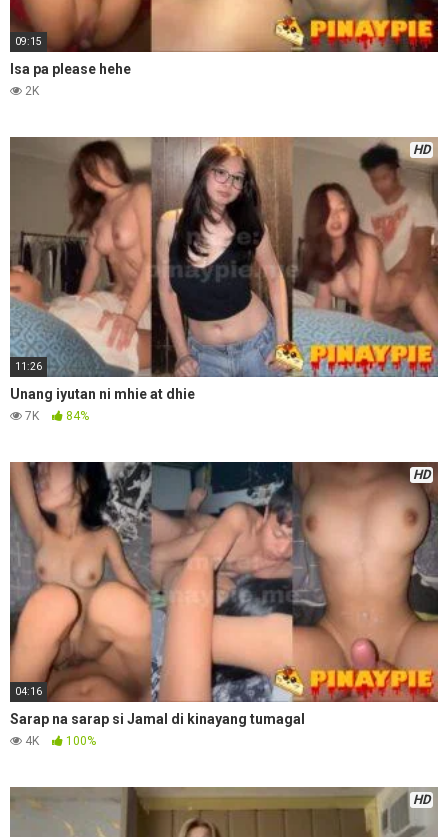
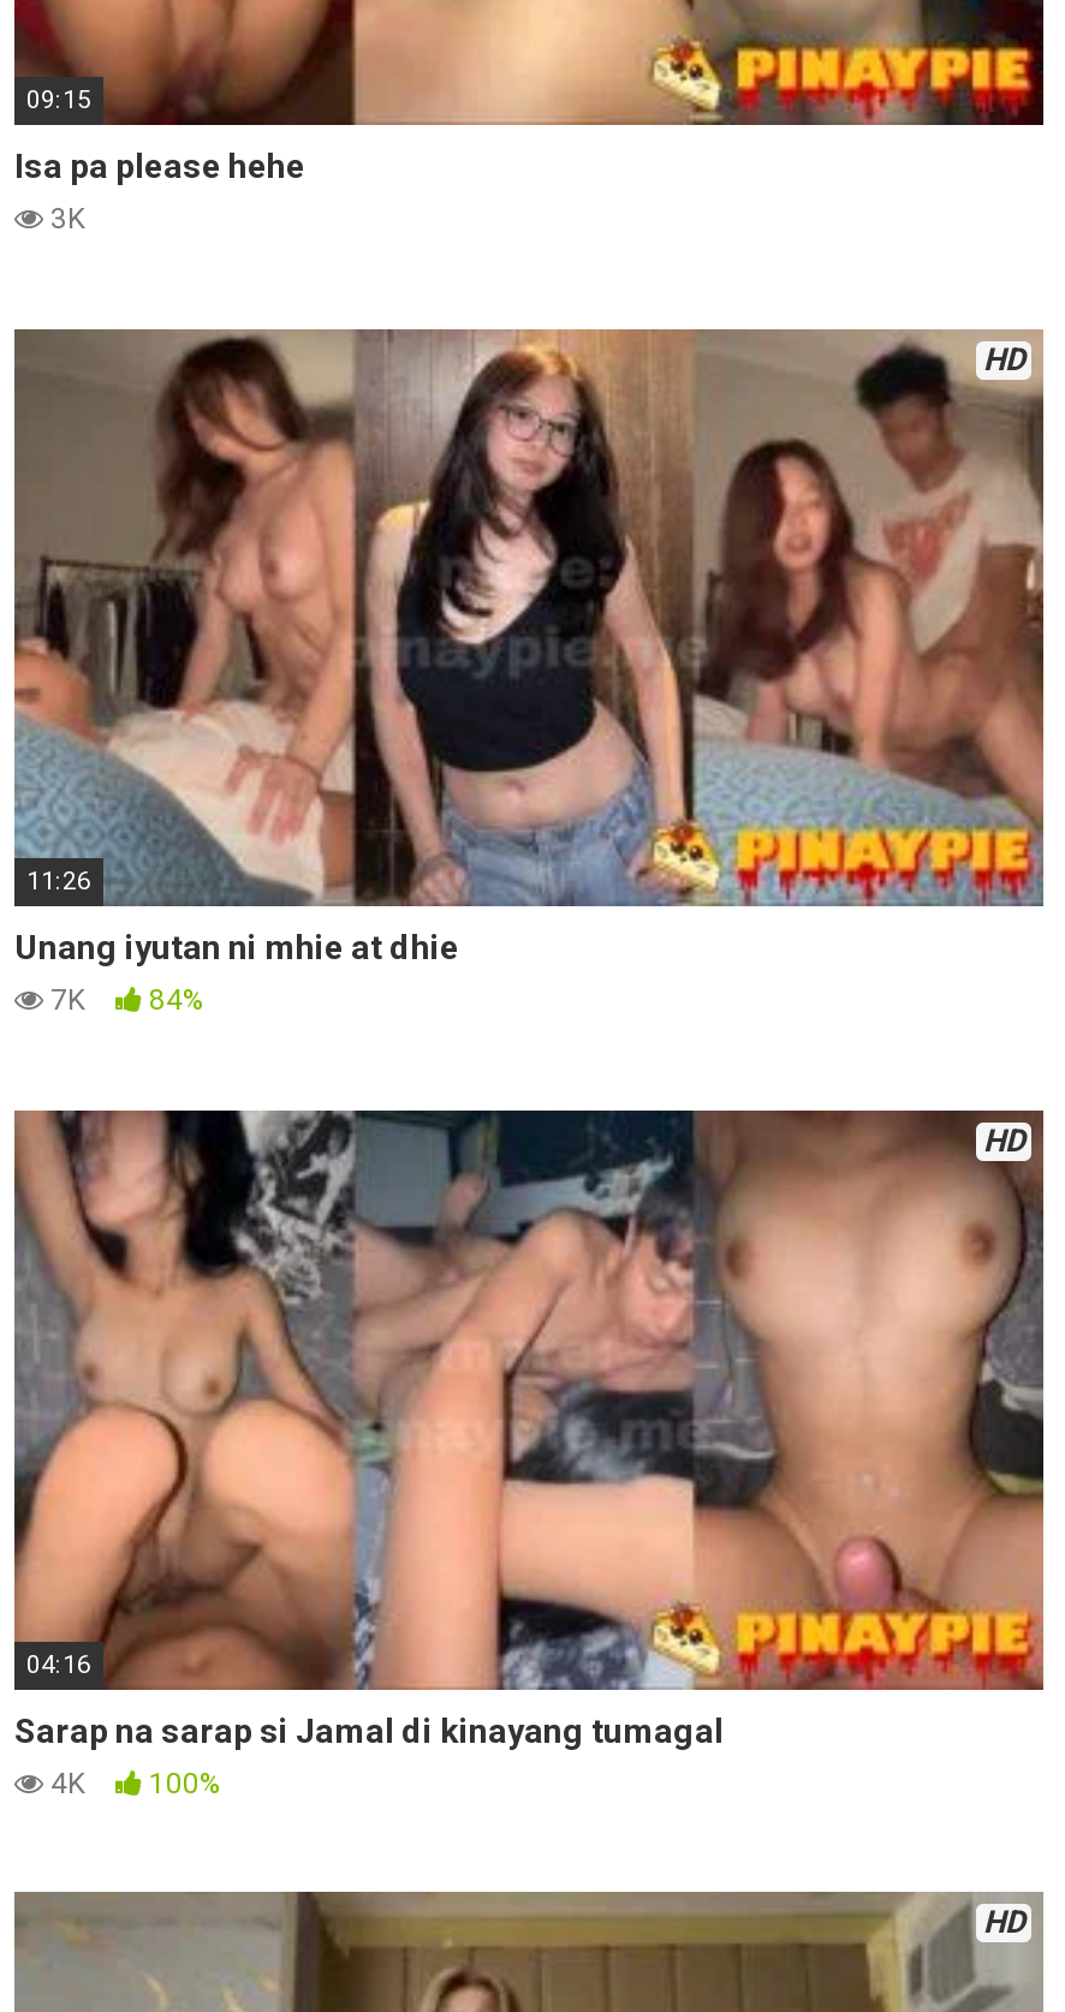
- 2K
+ 3K
